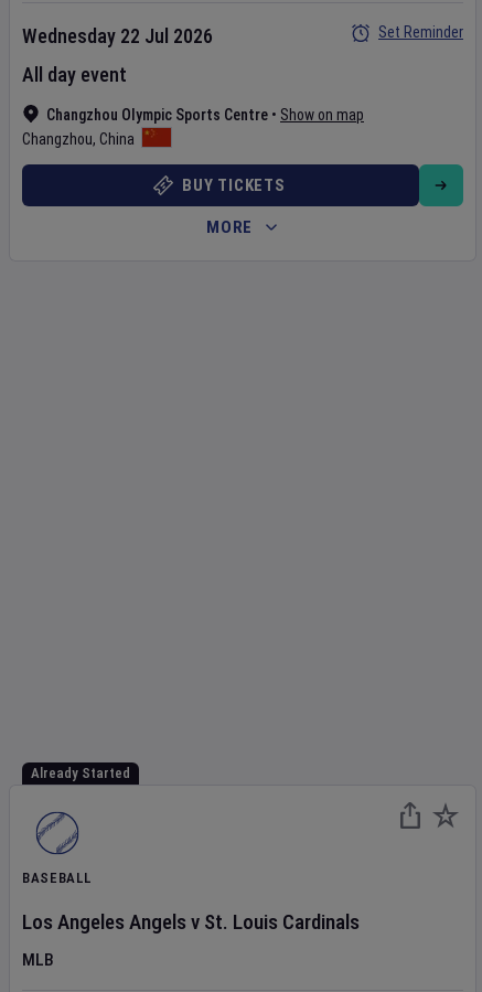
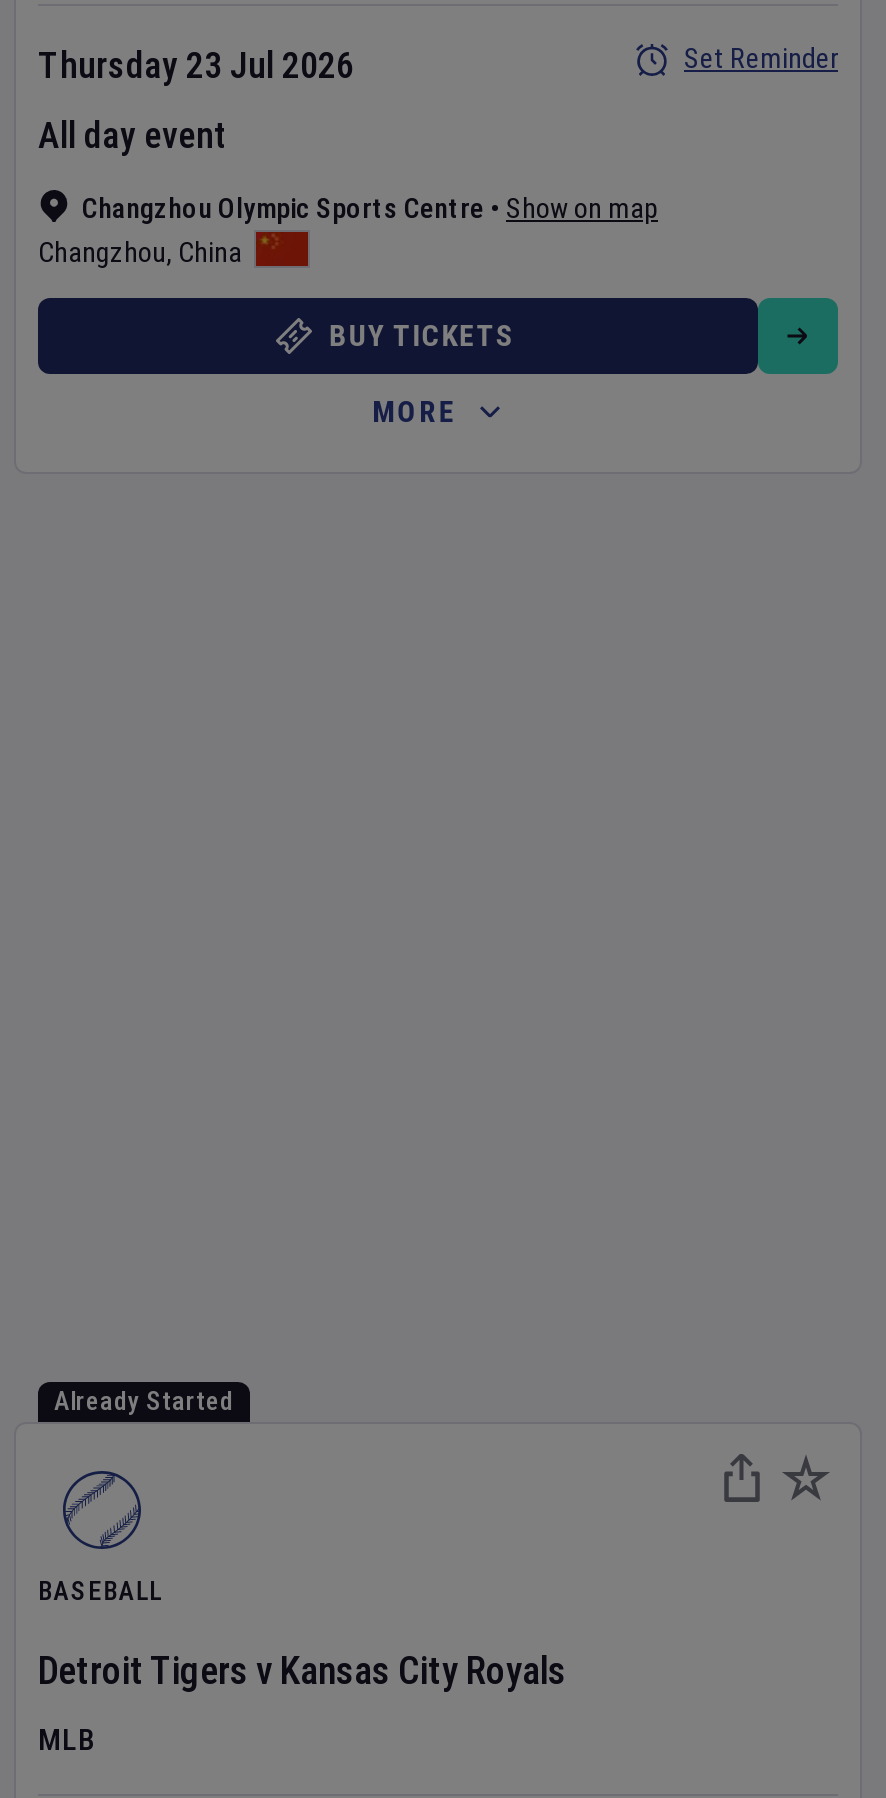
- Wednesday 22 Jul 2026
+ Thursday 23 Jul 2026

- Los Angeles Angels v St. Louis Cardinals
+ Detroit Tigers v Kansas City Royals
